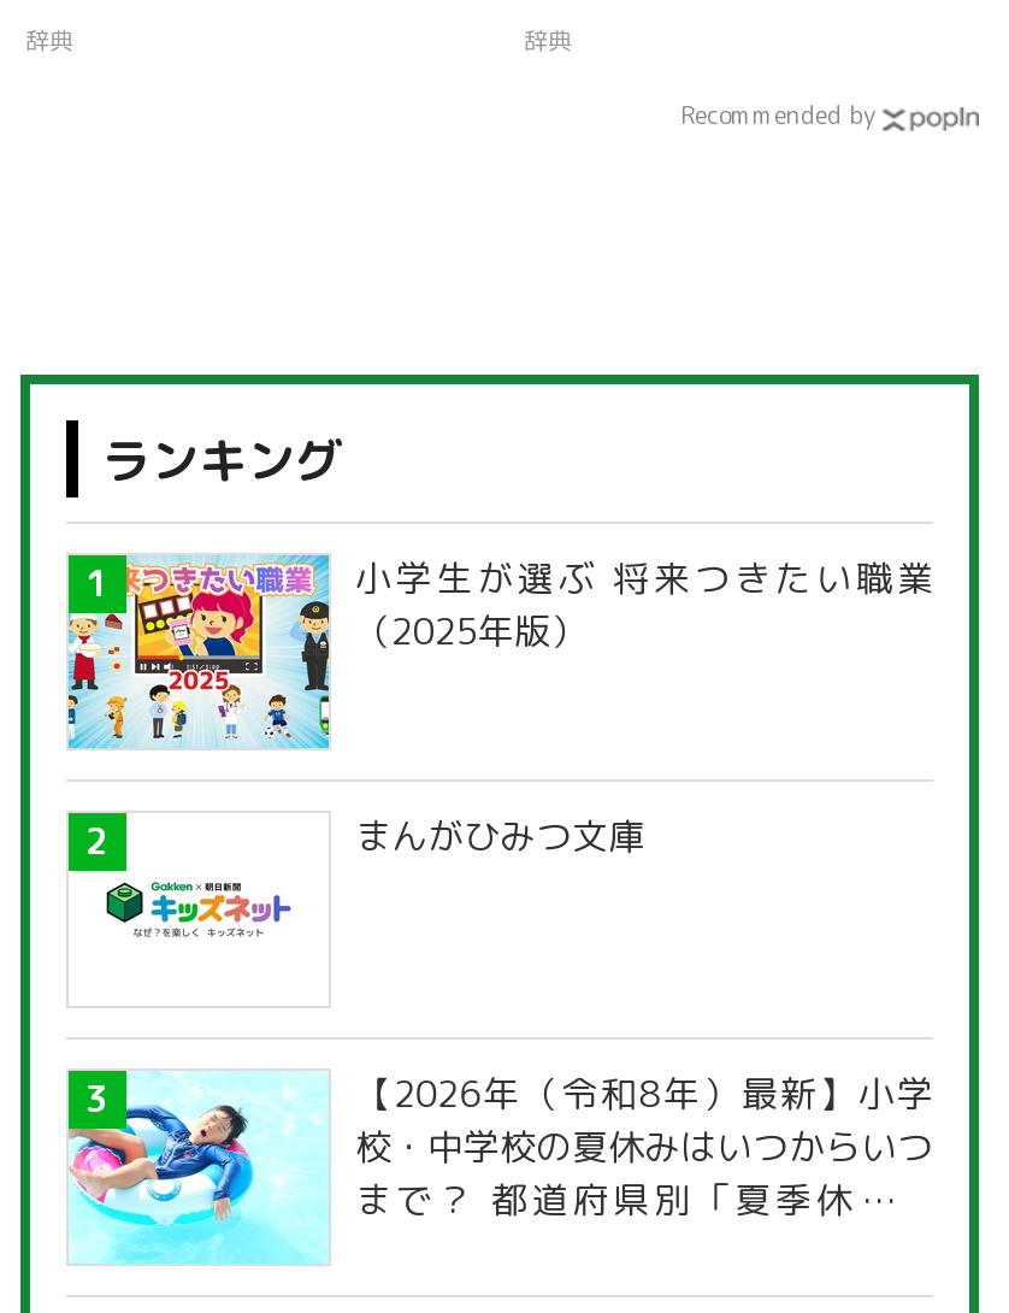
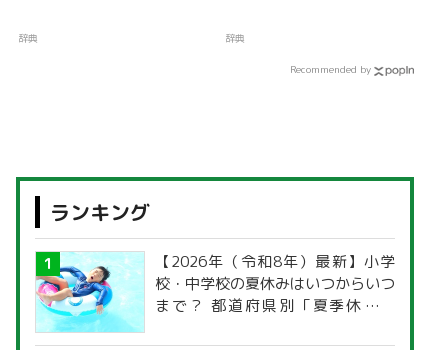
- [image]
- 小学生が選ぶ 将来つきたい職業
- （2025年版）

- [image]
- まんがひみつ文庫
